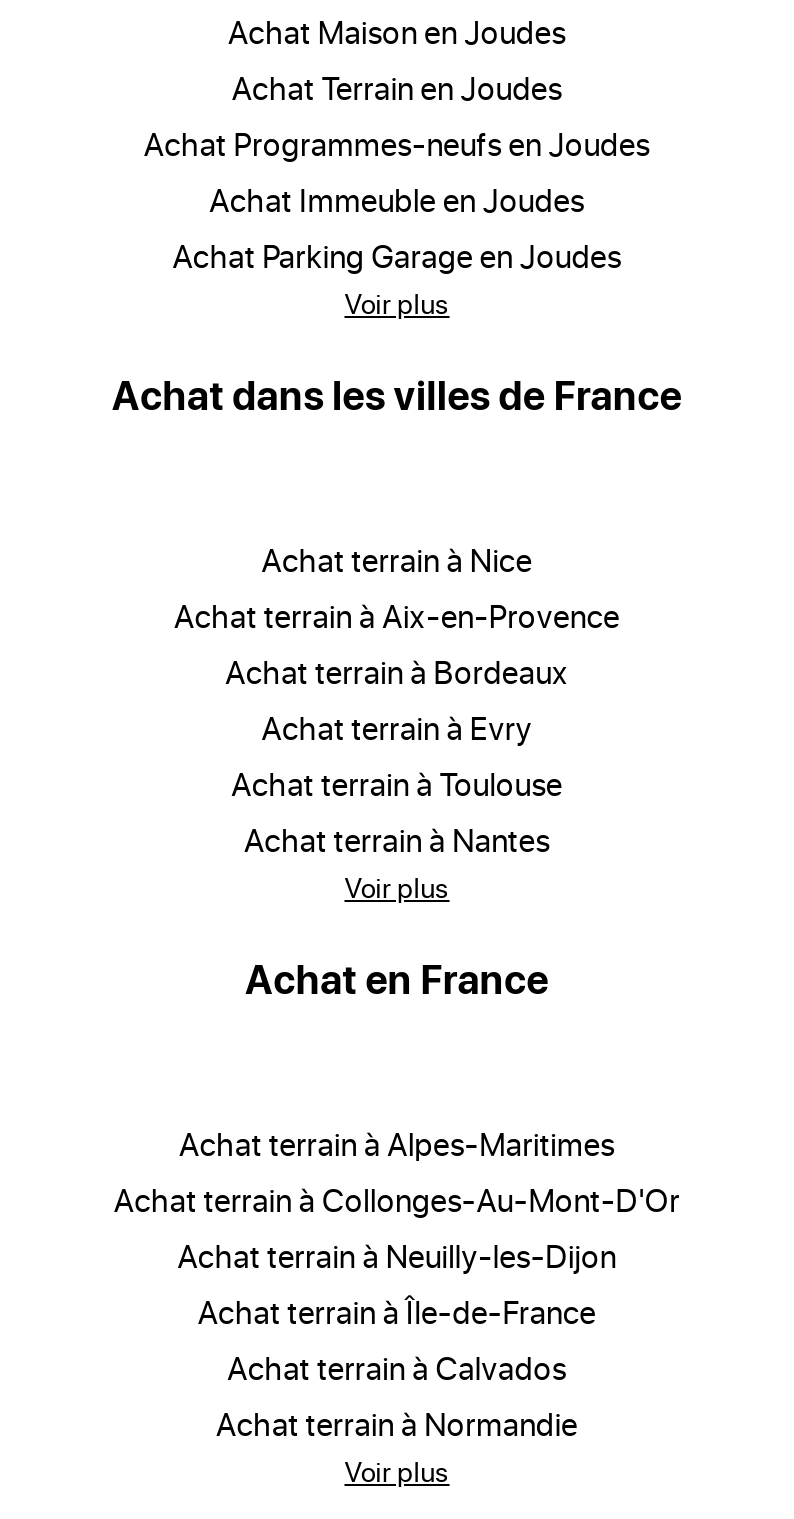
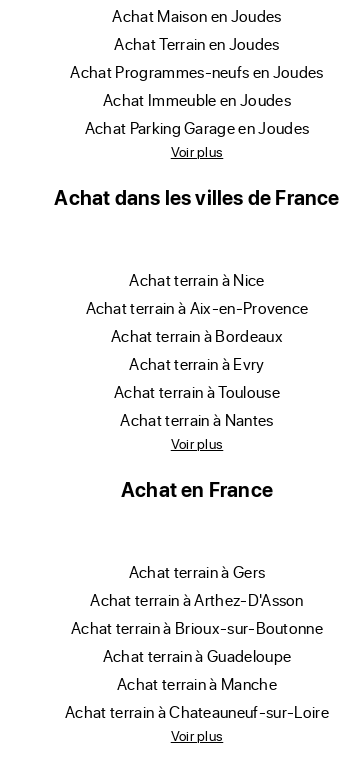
- achat terrain à Alpes-Maritimes
+ achat terrain à Gers

- achat terrain à Collonges-Au-Mont-D'Or
+ achat terrain à Arthez-D'Asson

- achat terrain à Neuilly-les-Dijon
+ achat terrain à Brioux-sur-Boutonne

- achat terrain à Île-de-France
+ achat terrain à Guadeloupe

- achat terrain à Calvados
+ achat terrain à Manche

- achat terrain à Normandie
+ achat terrain à Chateauneuf-sur-Loire
